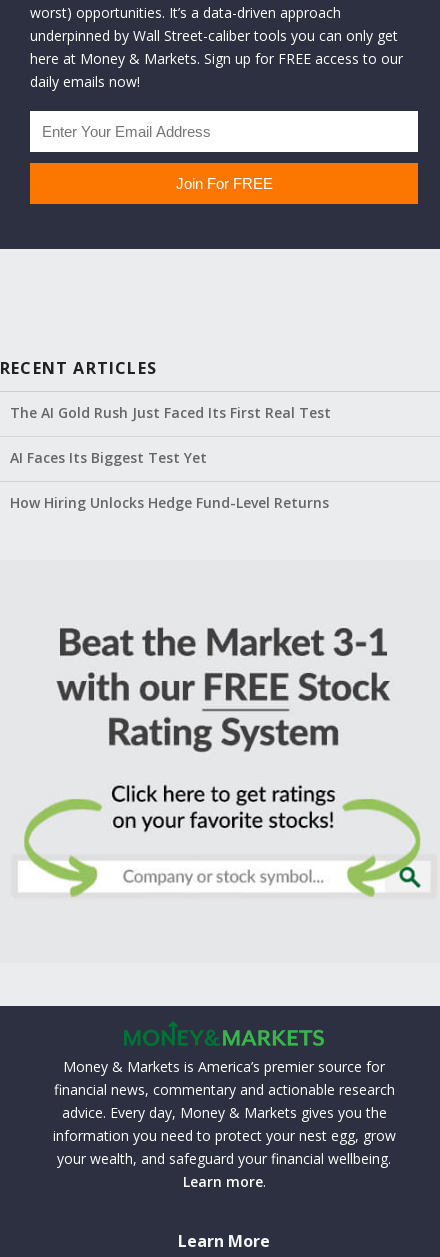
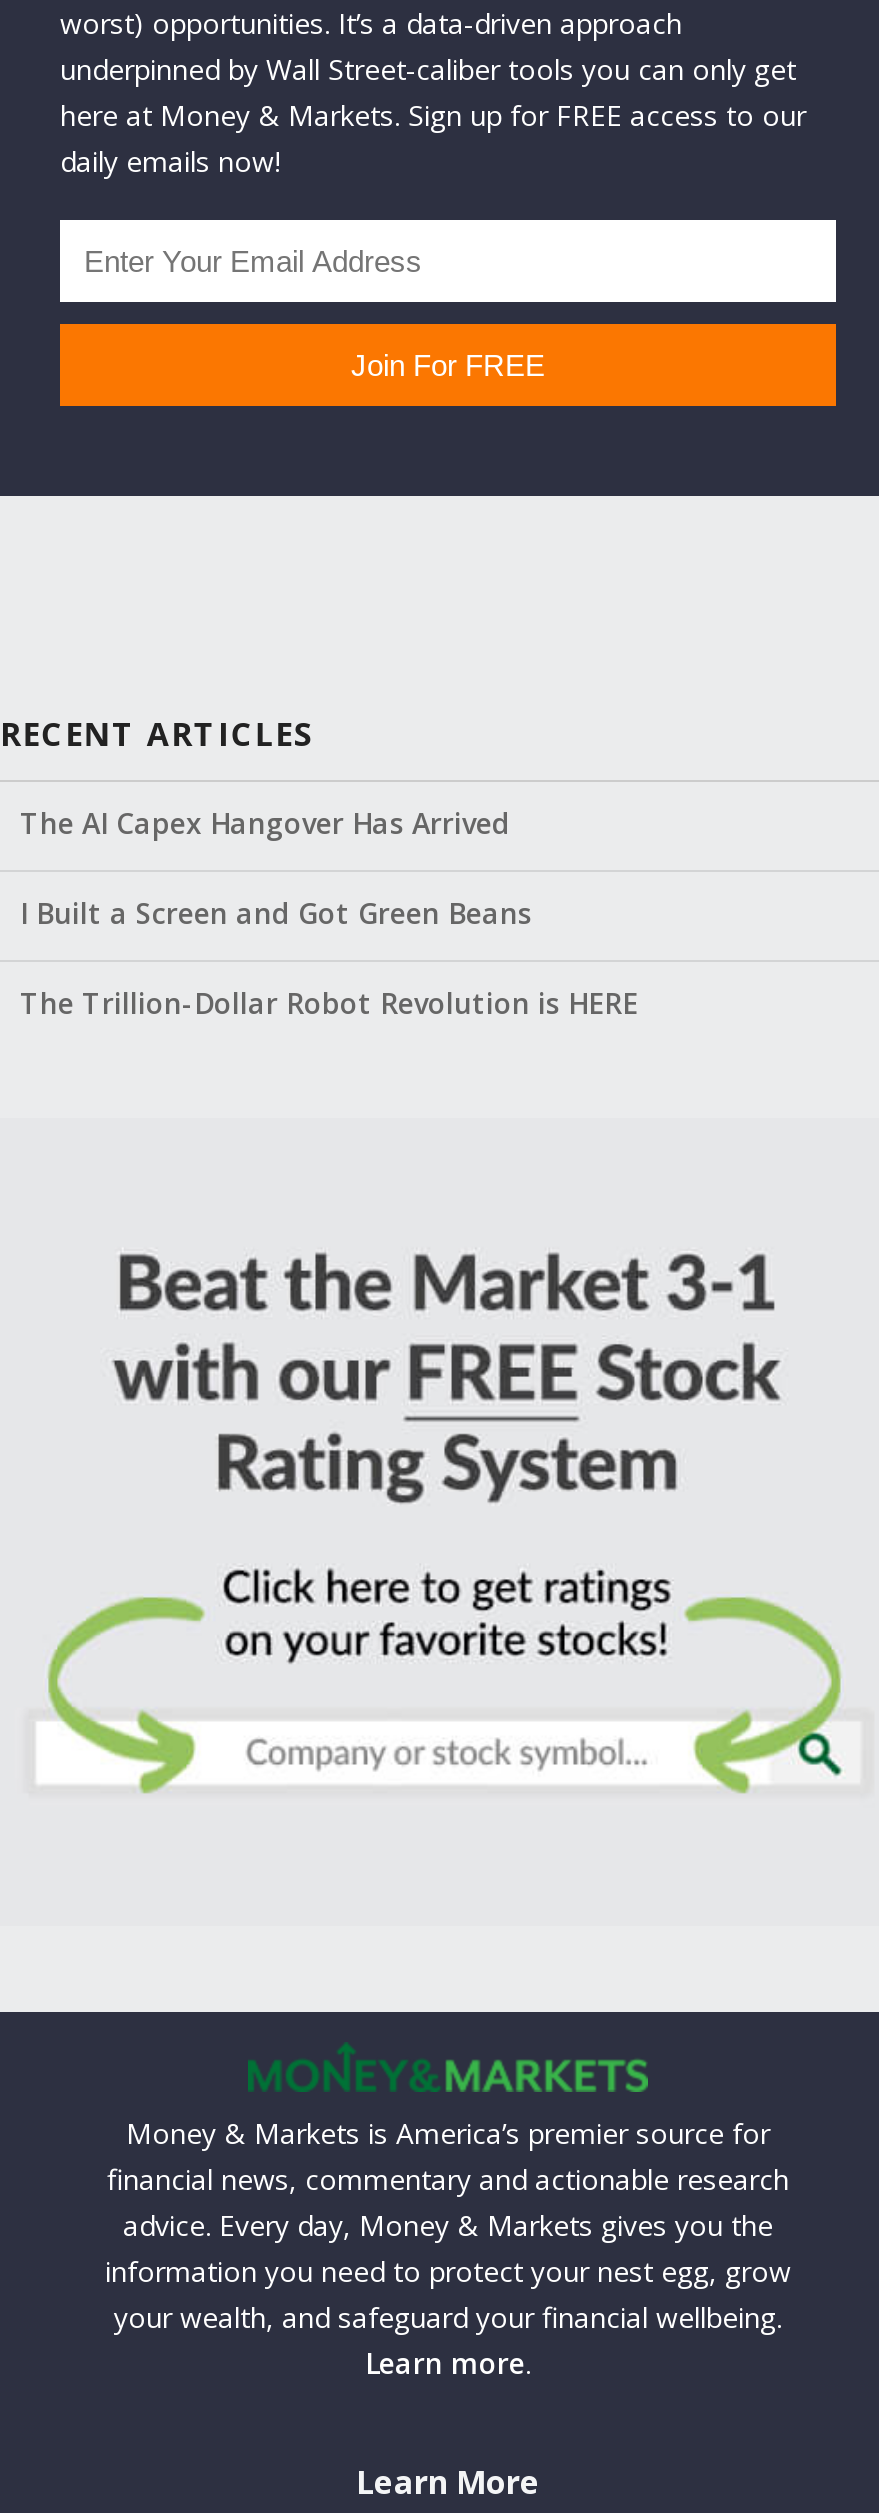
- The AI Gold Rush Just Faced Its First Real Test
+ The AI Capex Hangover Has Arrived

- AI Faces Its Biggest Test Yet
+ I Built a Screen and Got Green Beans

- How Hiring Unlocks Hedge Fund-Level Returns
+ The Trillion-Dollar Robot Revolution is HERE
